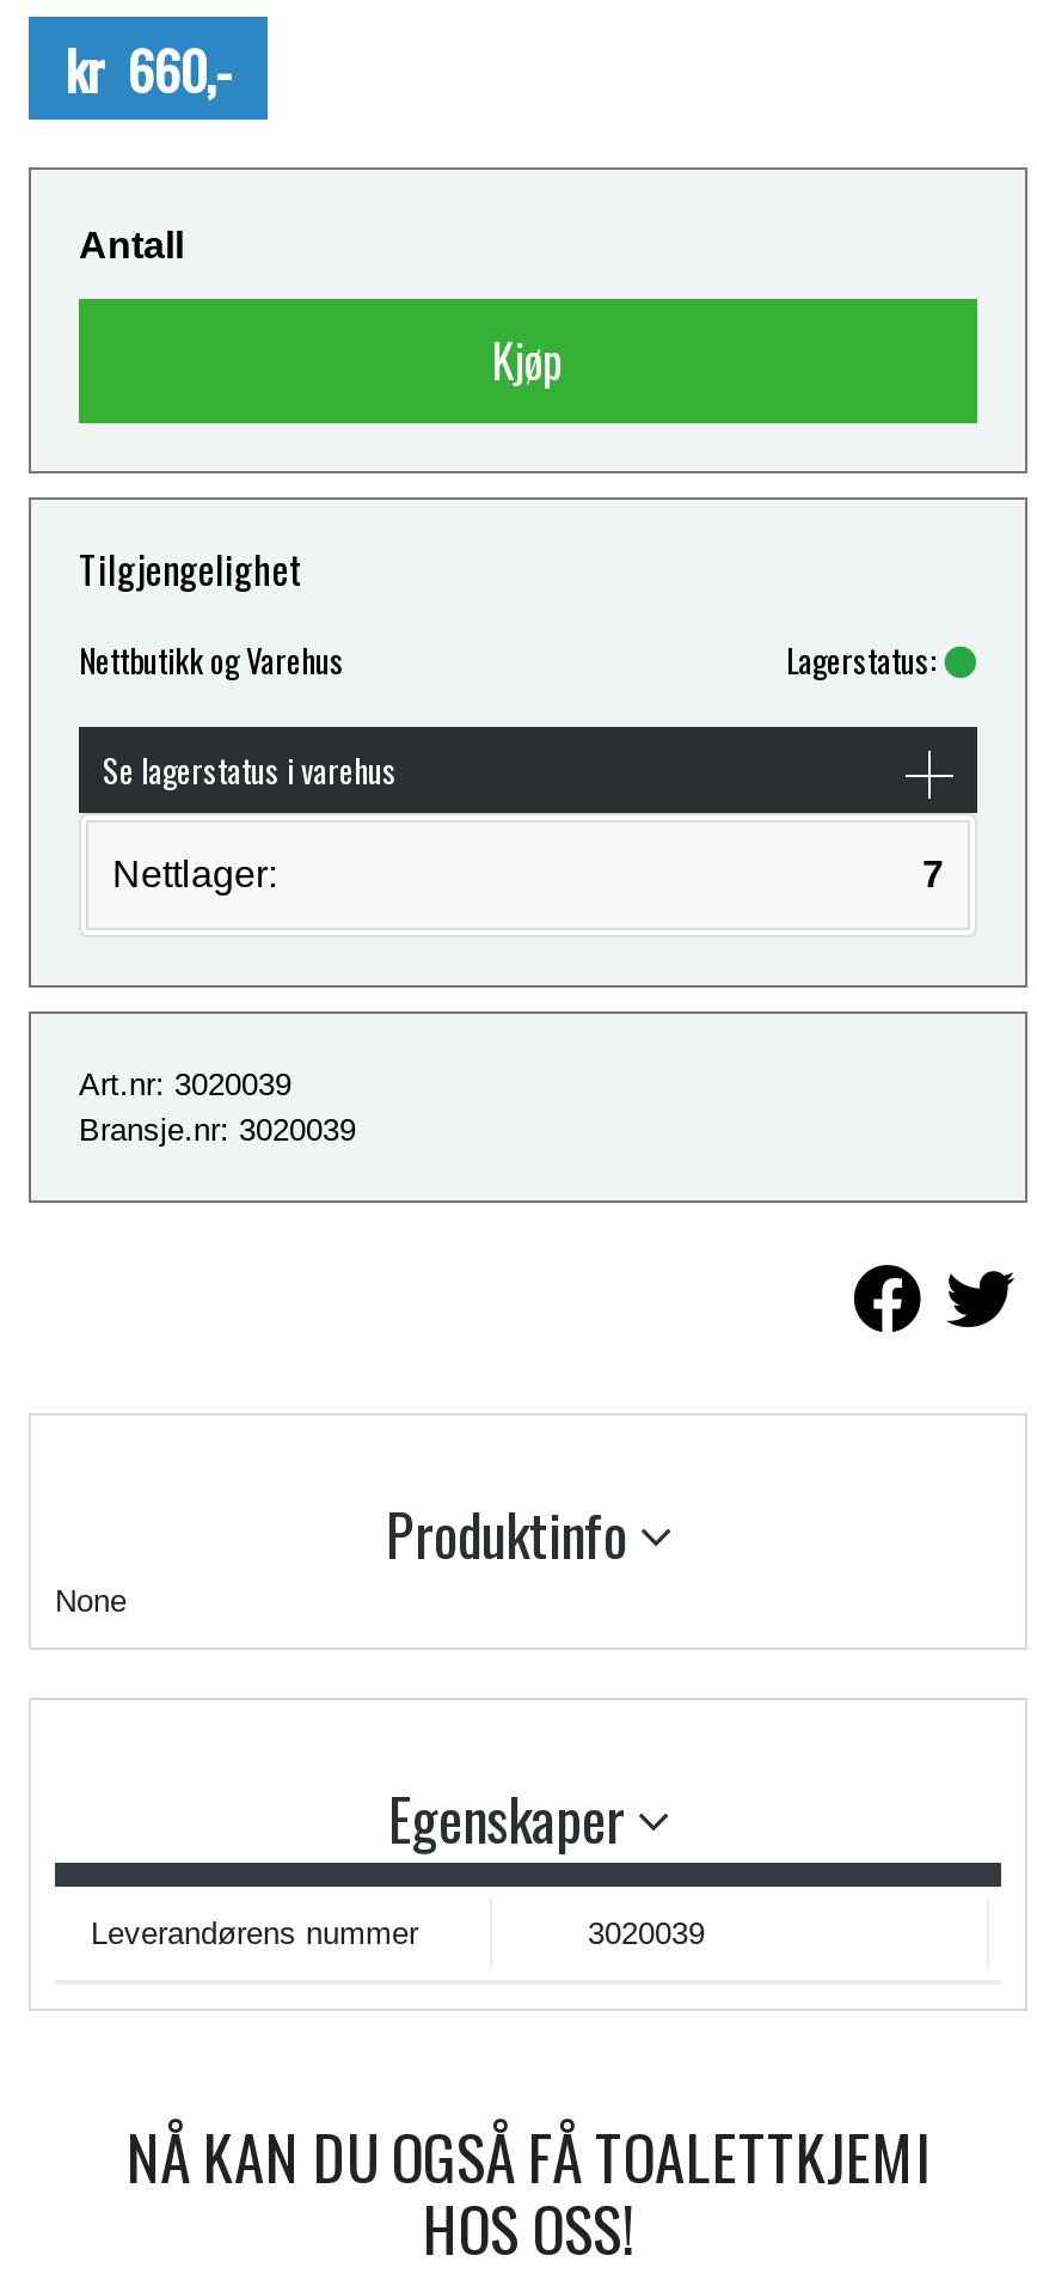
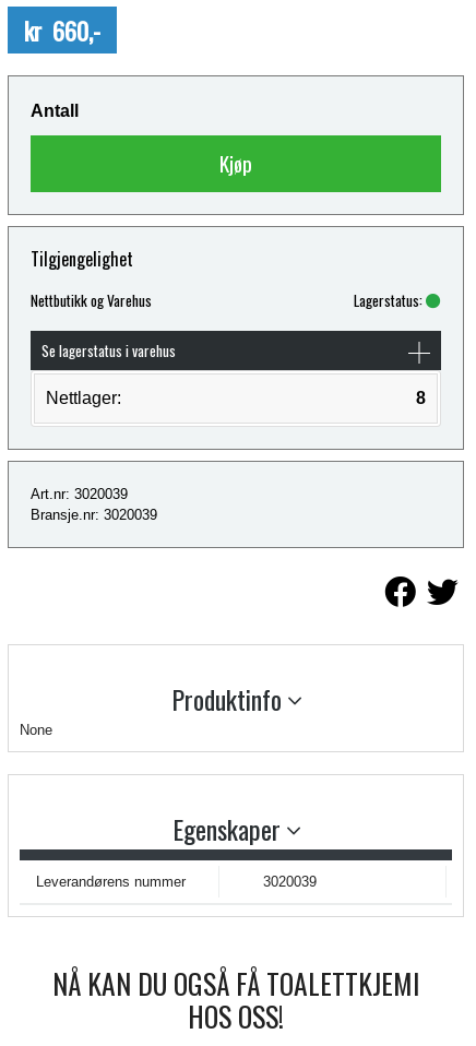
- 7
+ 8
